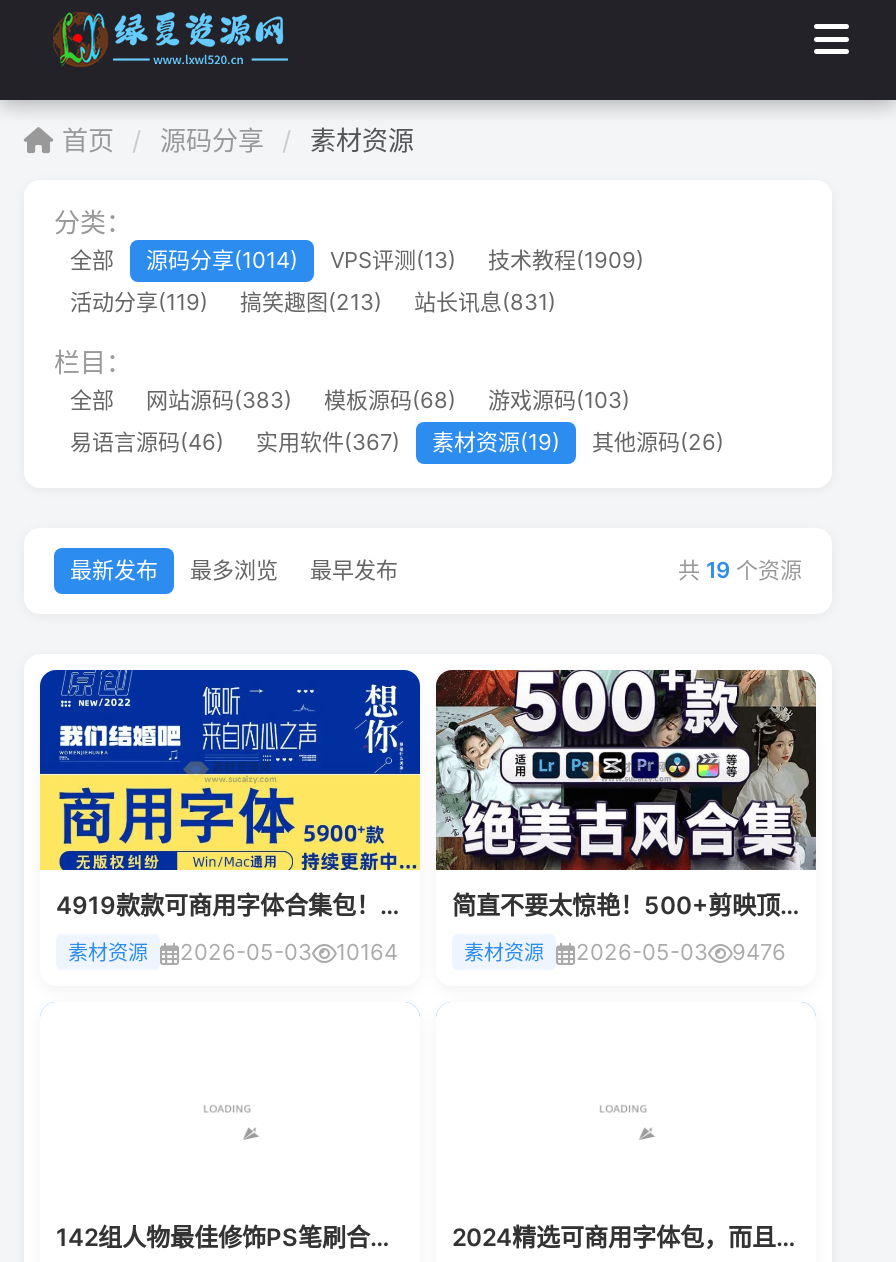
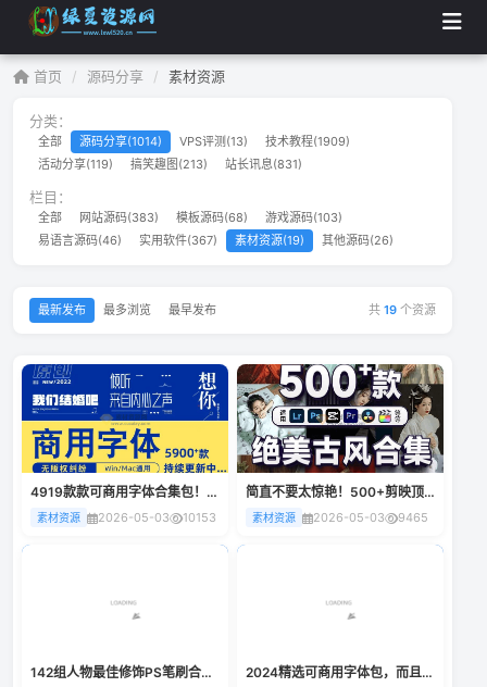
- 素材资源 2026-05-03 10164
+ 素材资源 2026-05-03 10153

- 素材资源 2026-05-03 9476
+ 素材资源 2026-05-03 9465
